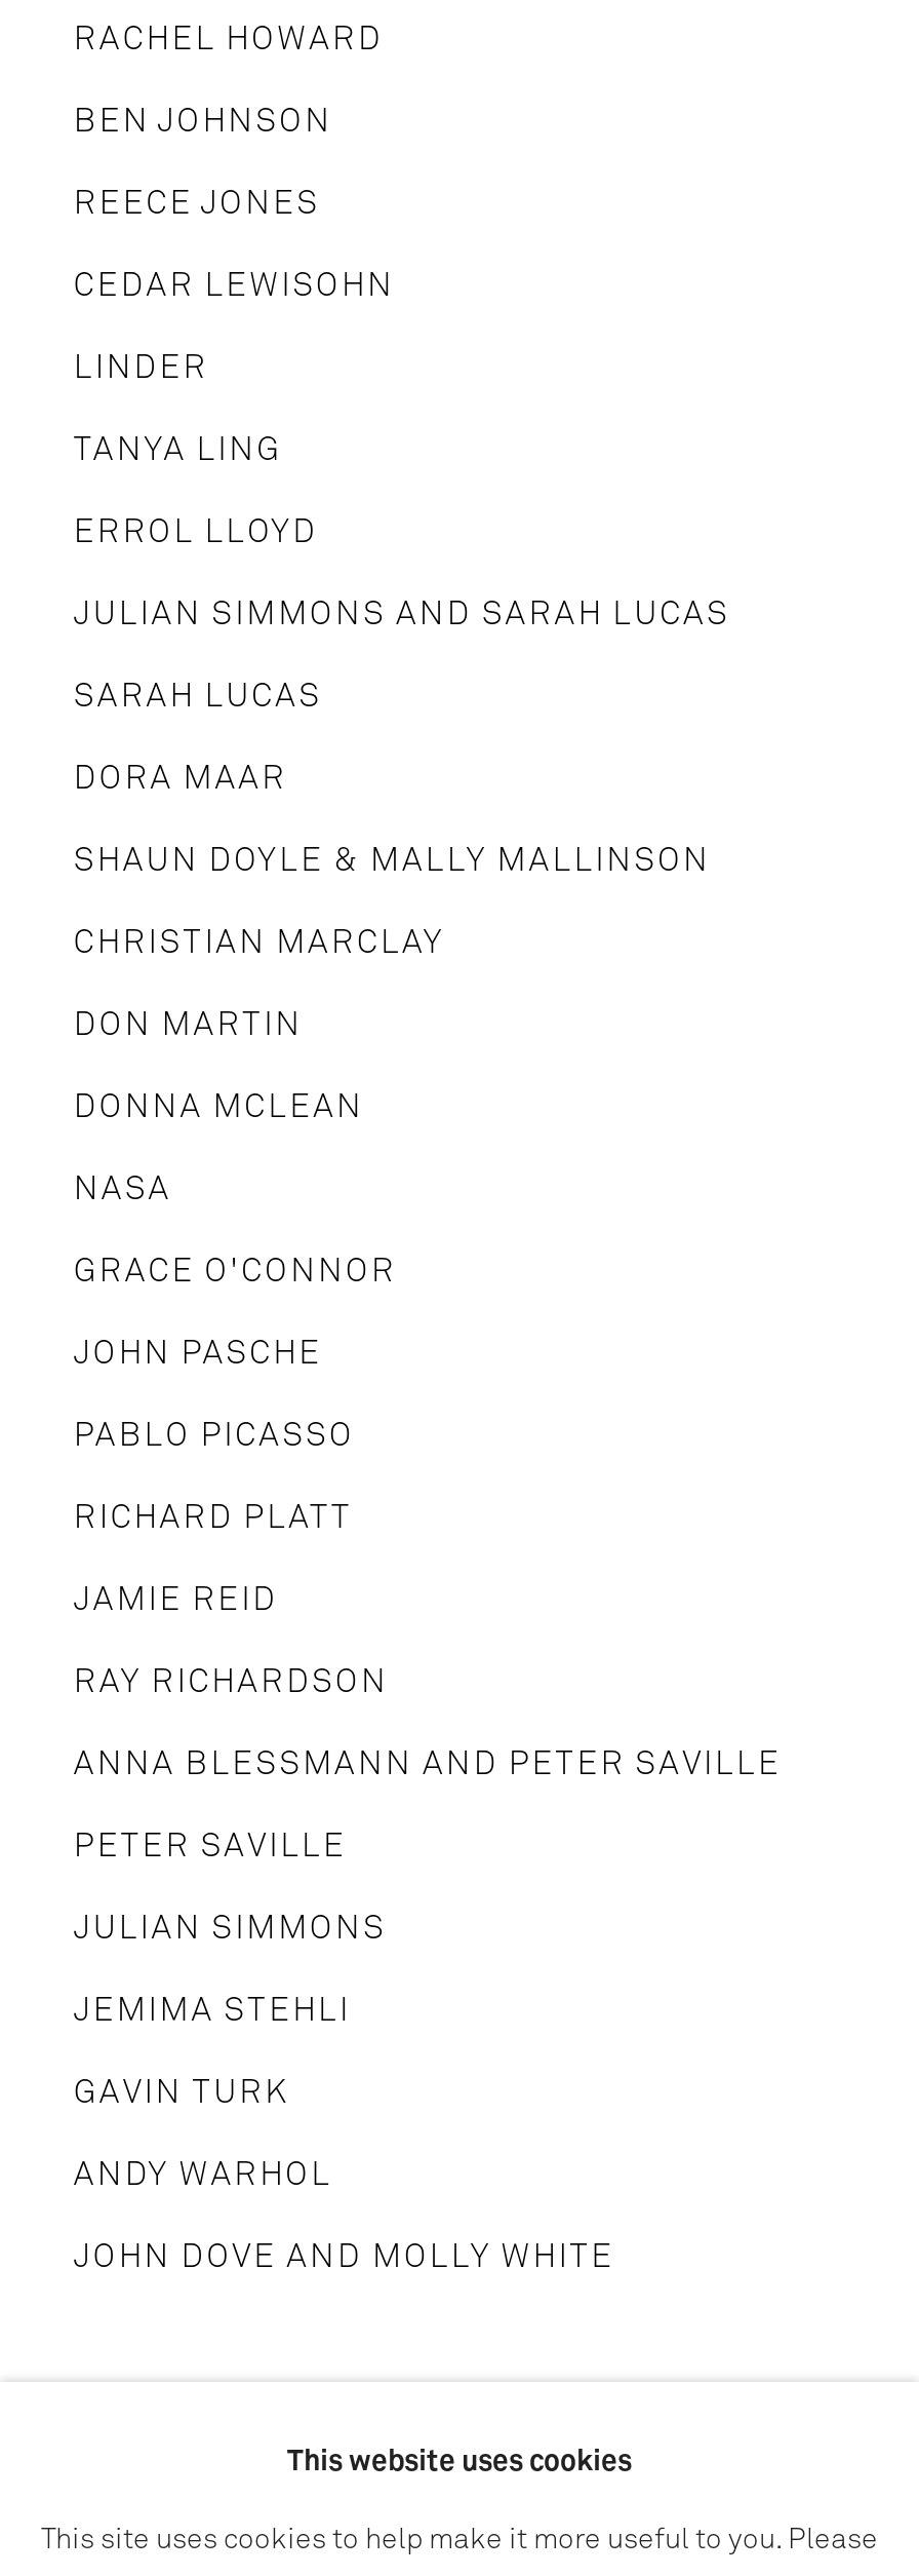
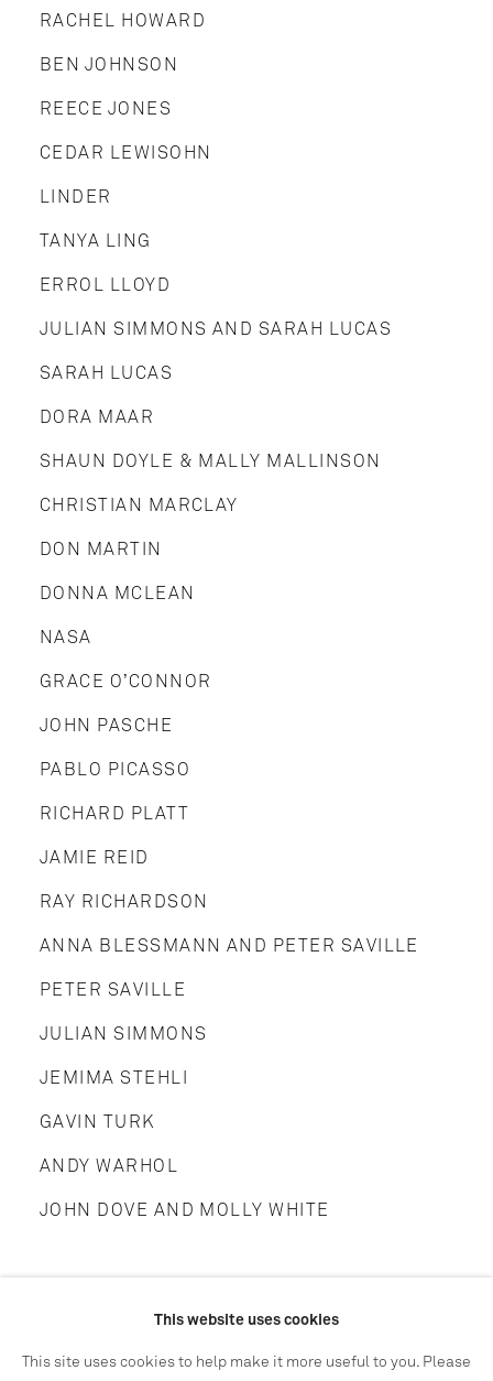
- GRACE O'CONNOR
+ GRACE O’CONNOR
